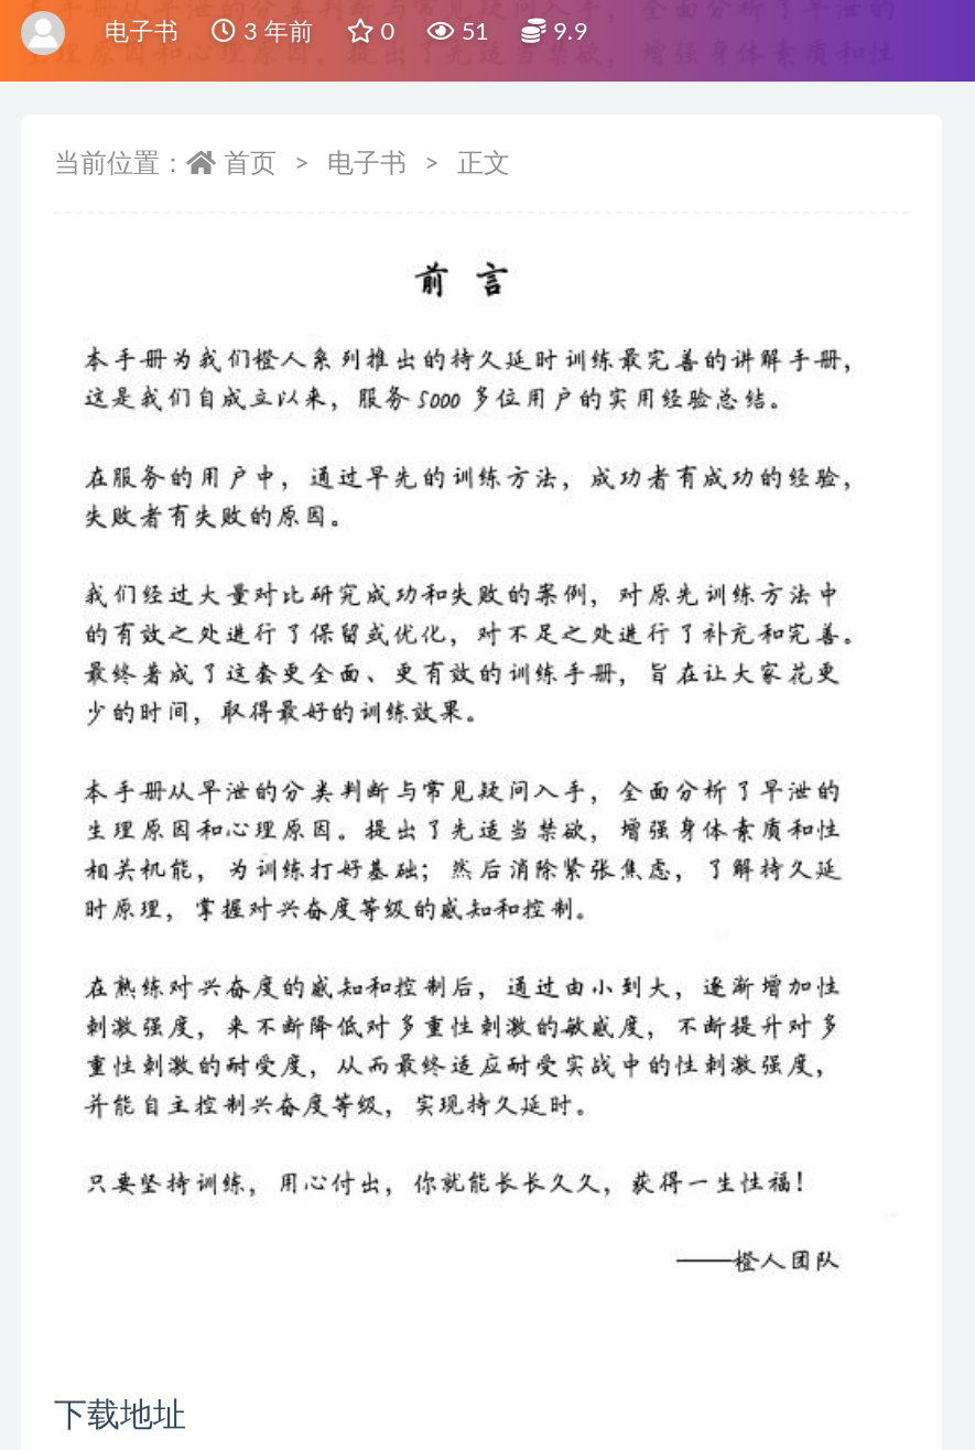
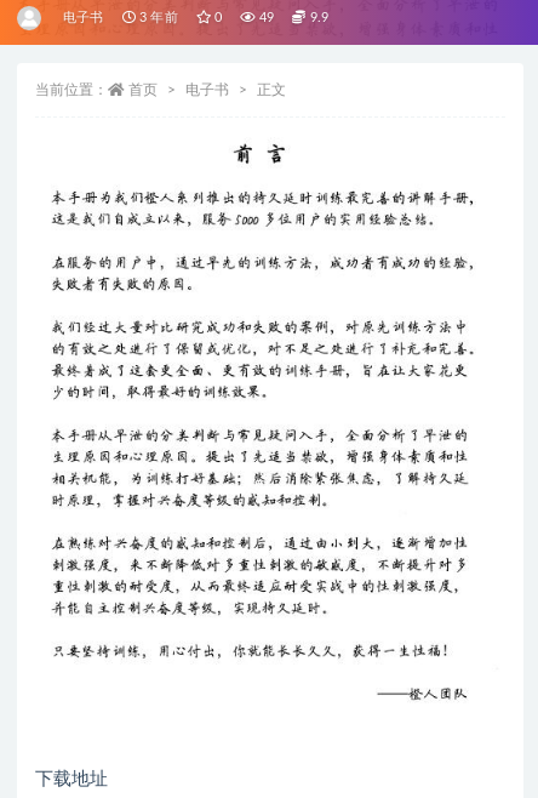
- 51
+ 49
